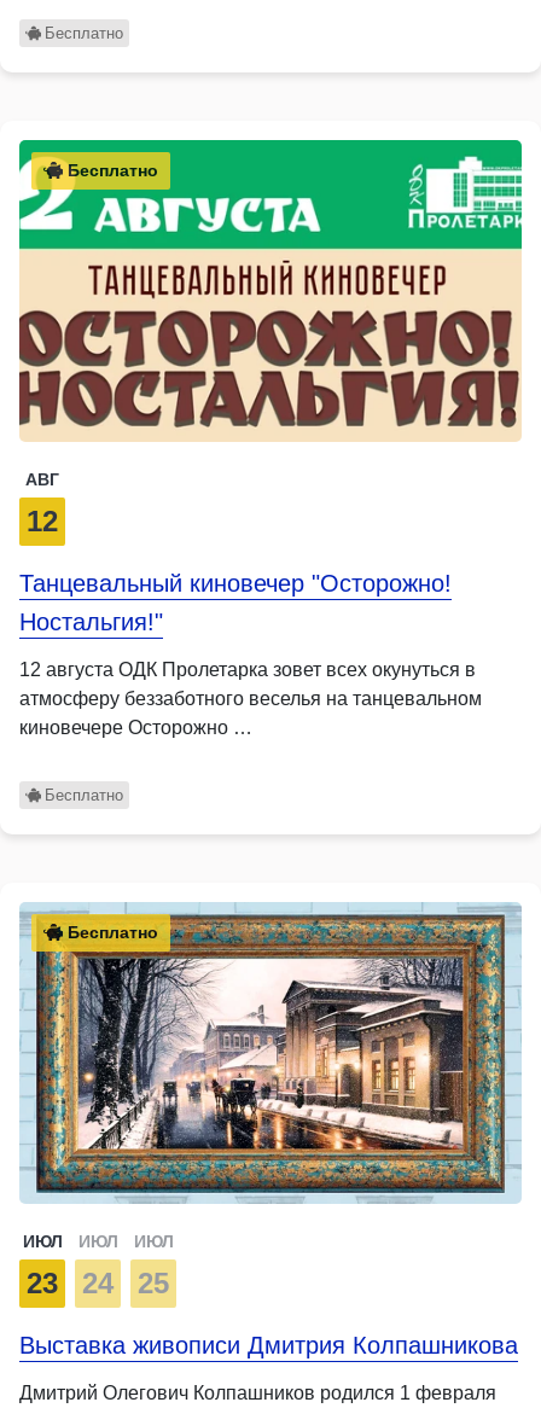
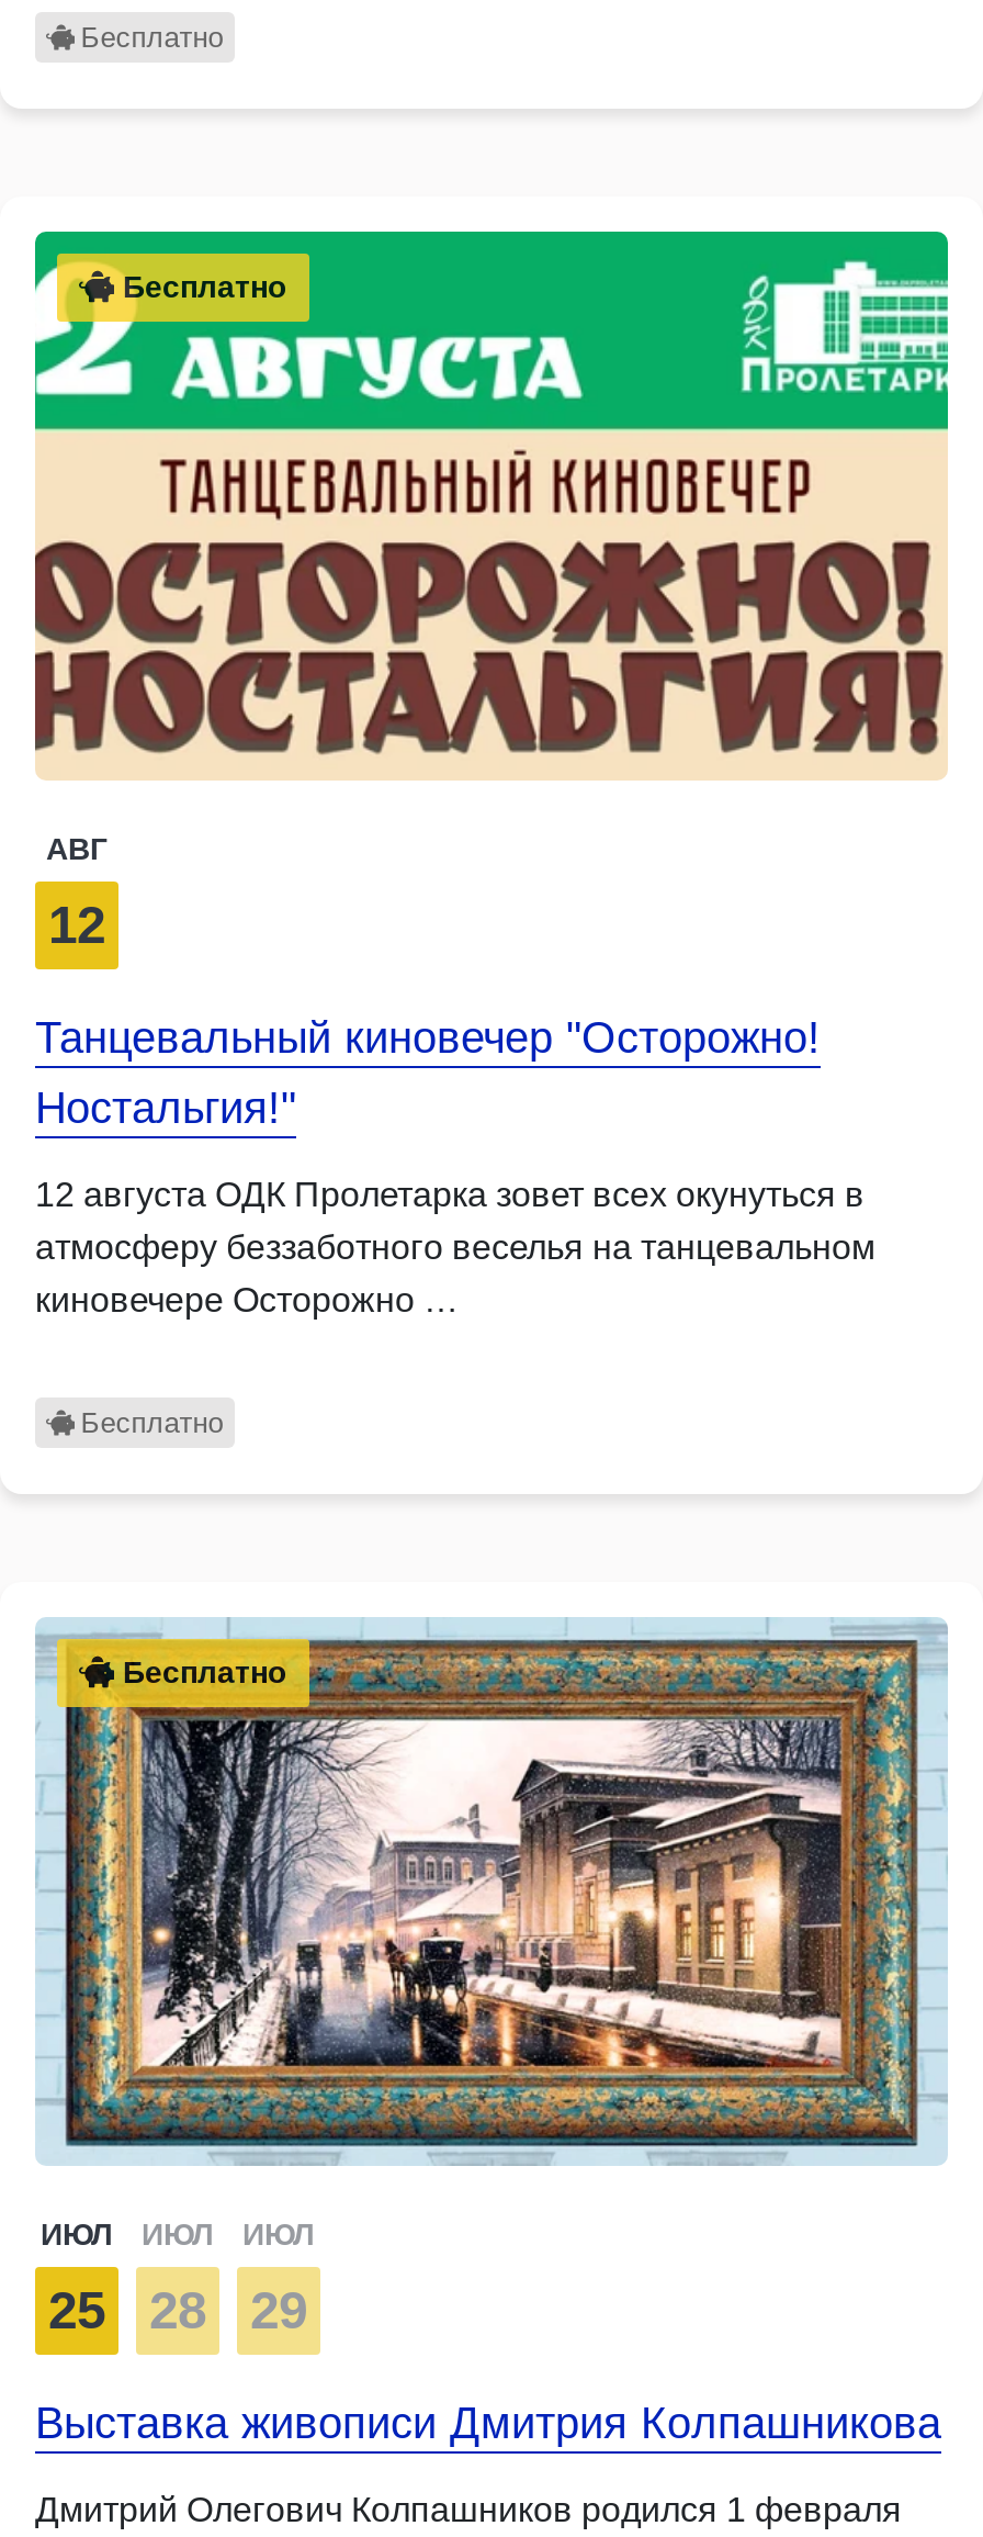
- 23
+ 25

- 24
+ 28

- 25
+ 29
